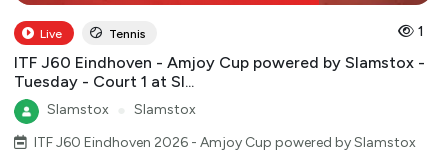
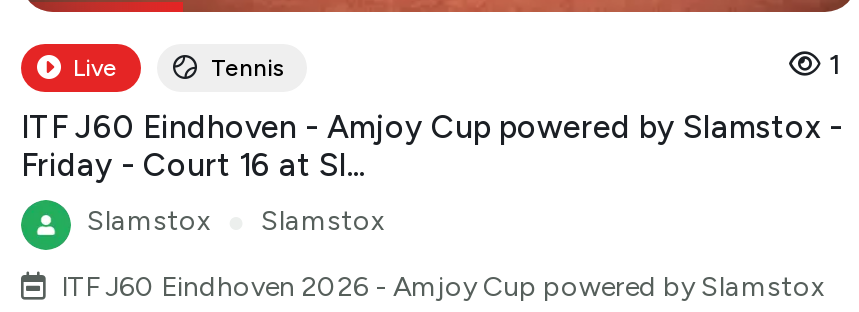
- Tuesday - Court 1 at Sl...
+ Friday - Court 16 at Sl...
